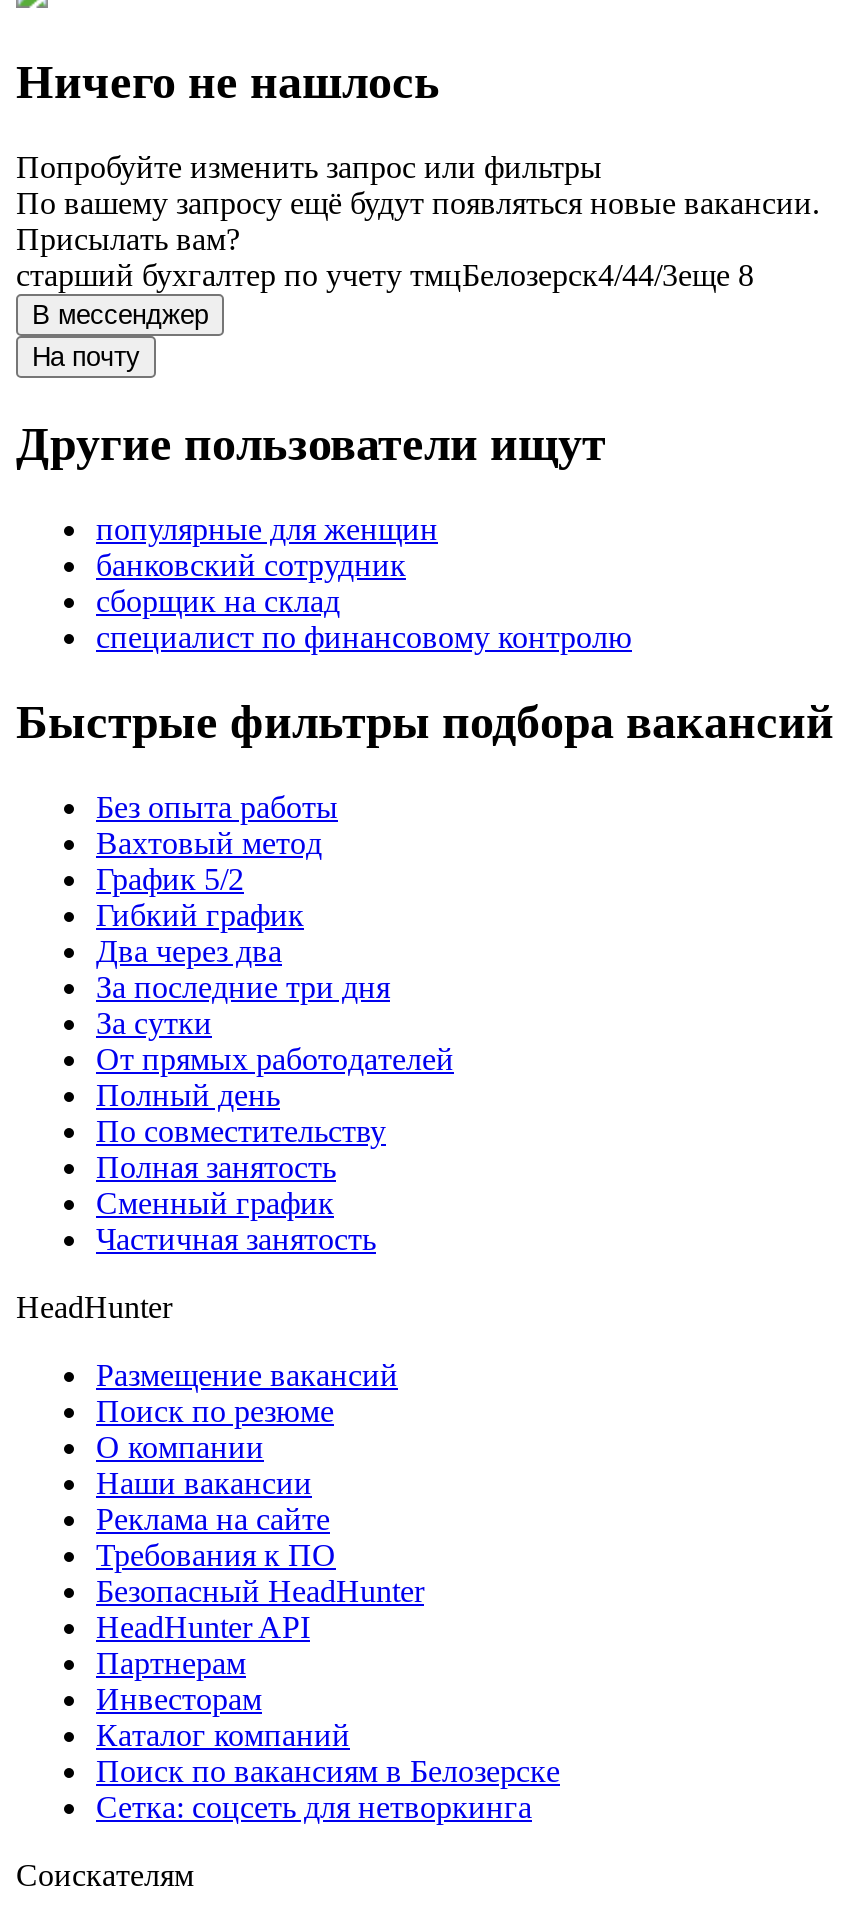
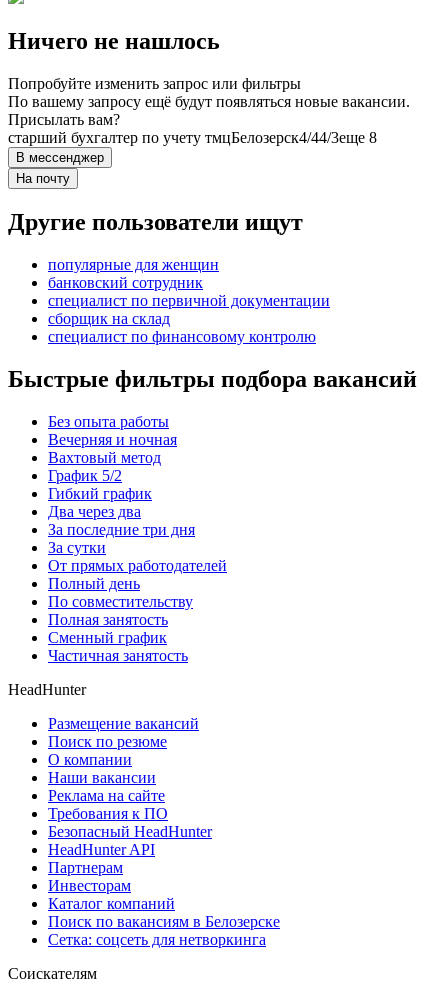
+ специалист по первичной документации

+ Вечерняя и ночная
